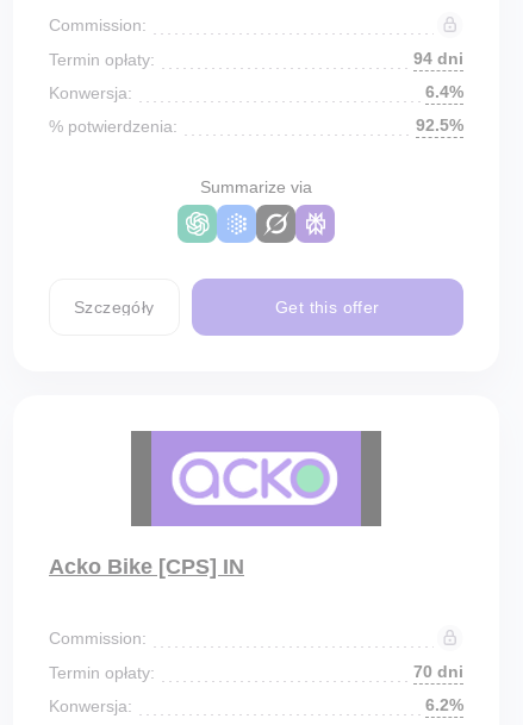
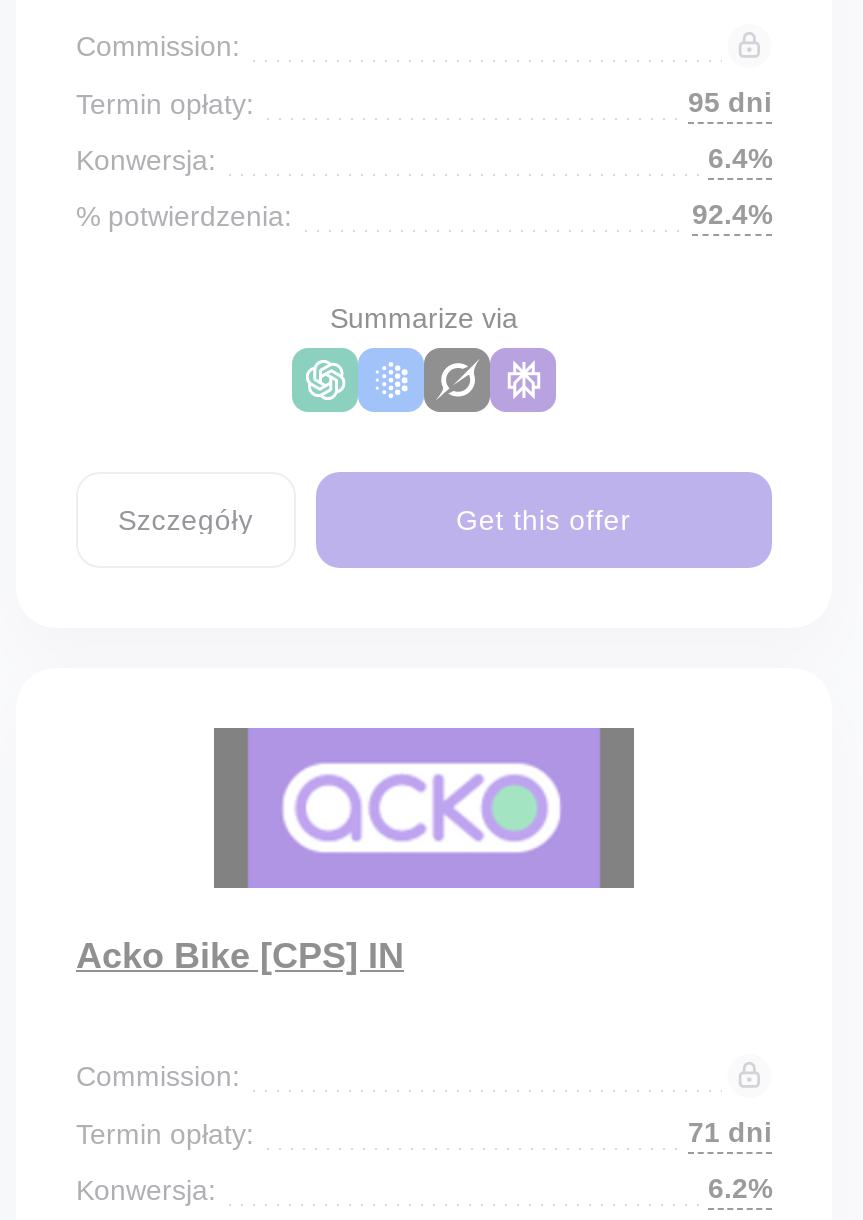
- 94 dni
+ 95 dni

- 92.5%
+ 92.4%

- 70 dni
+ 71 dni
